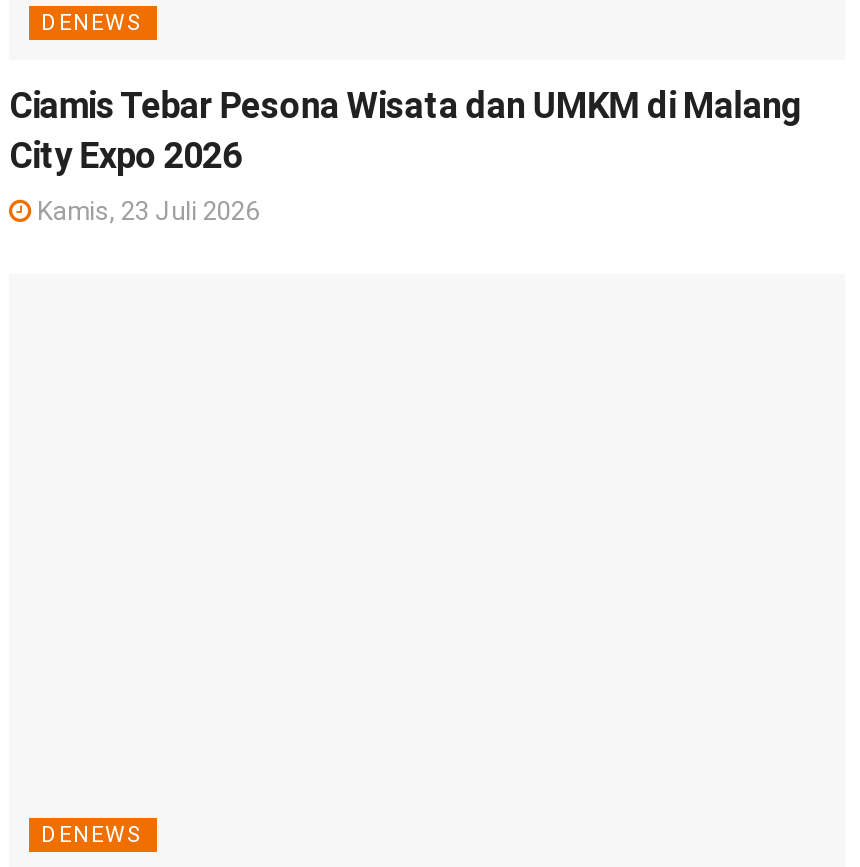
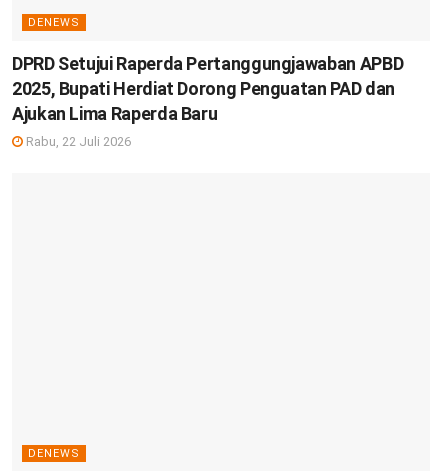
- Ciamis Tebar Pesona Wisata dan UMKM di Malang
- City Expo 2026
+ DPRD Setujui Raperda Pertanggungjawaban APBD
+ 2025, Bupati Herdiat Dorong Penguatan PAD dan
+ Ajukan Lima Raperda Baru

- Kamis, 23 Juli 2026
+ Rabu, 22 Juli 2026
